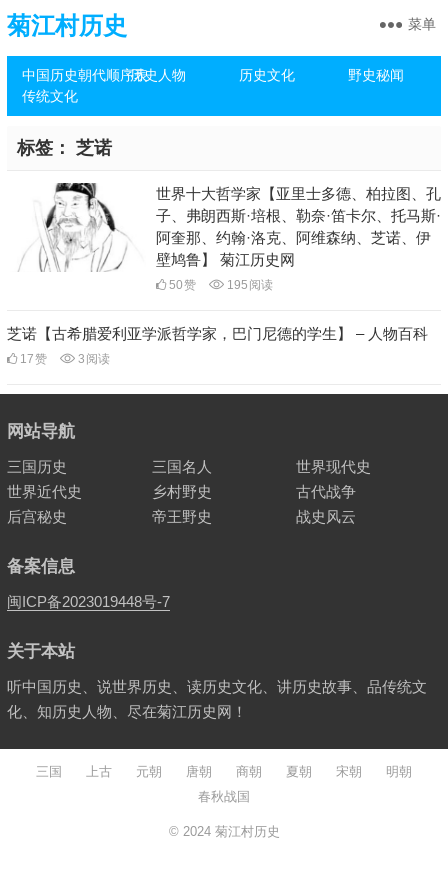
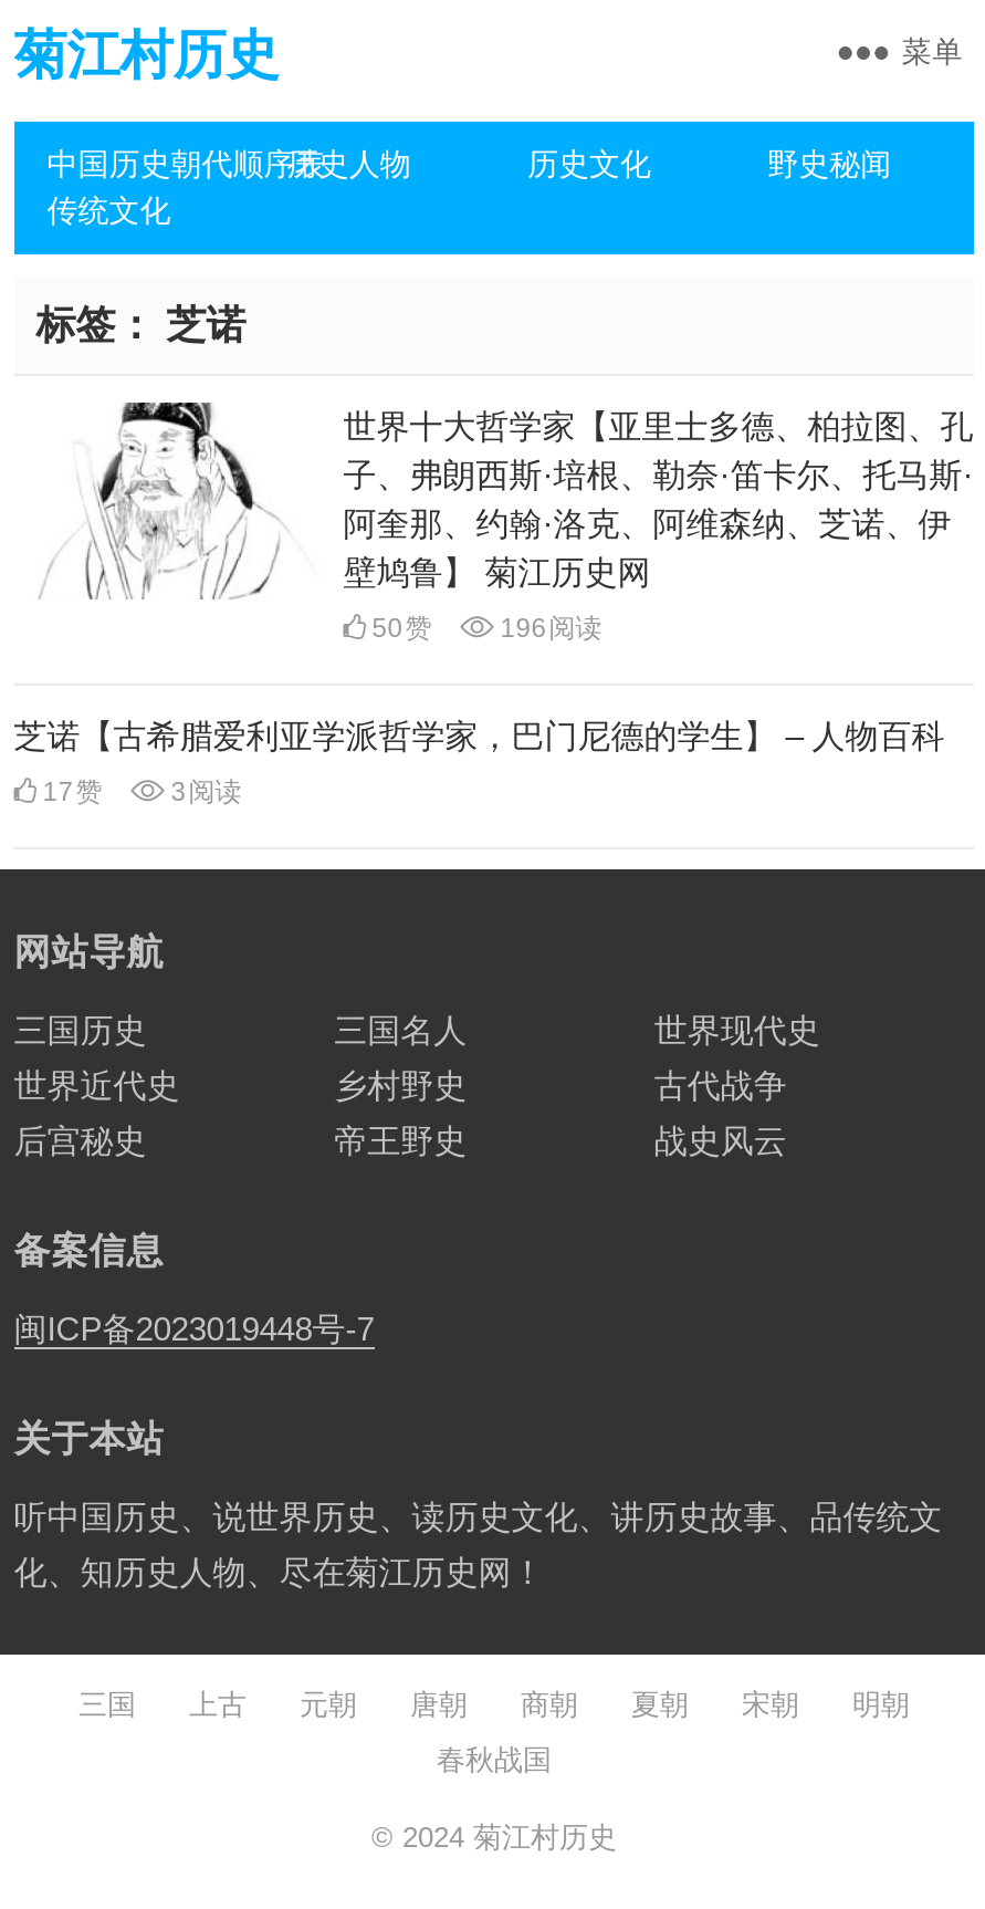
- 50赞 195阅读
+ 50赞 196阅读
